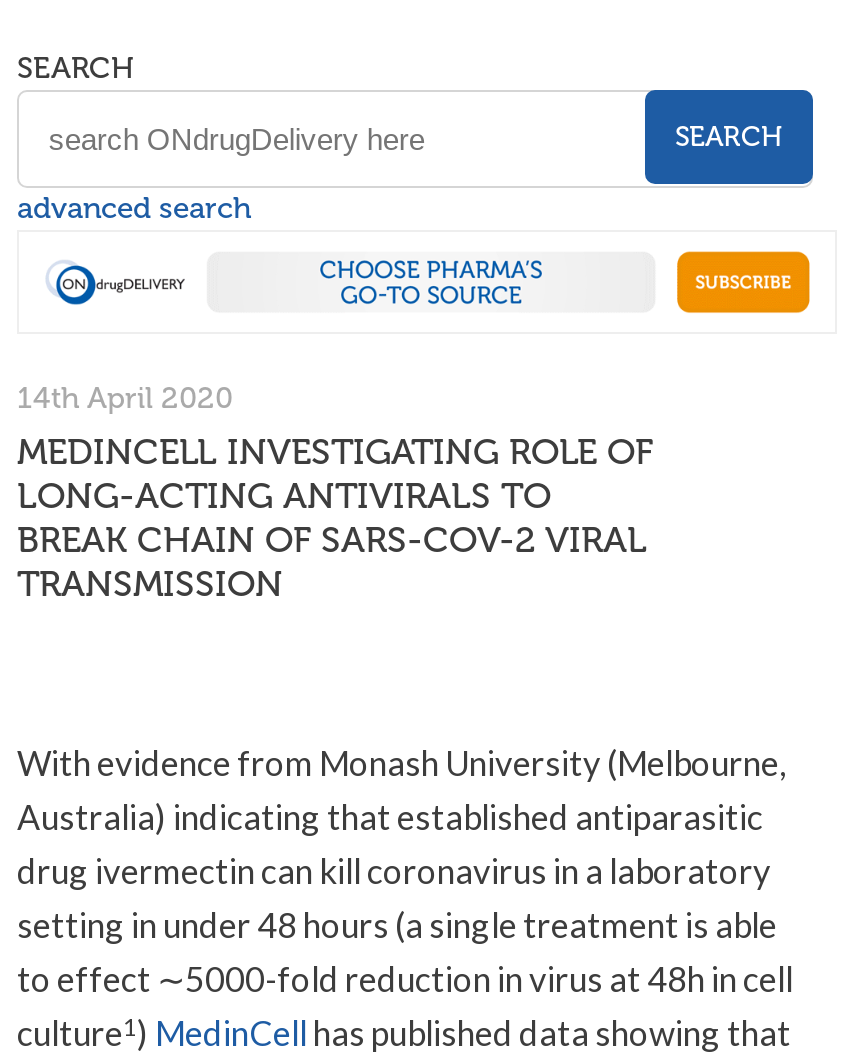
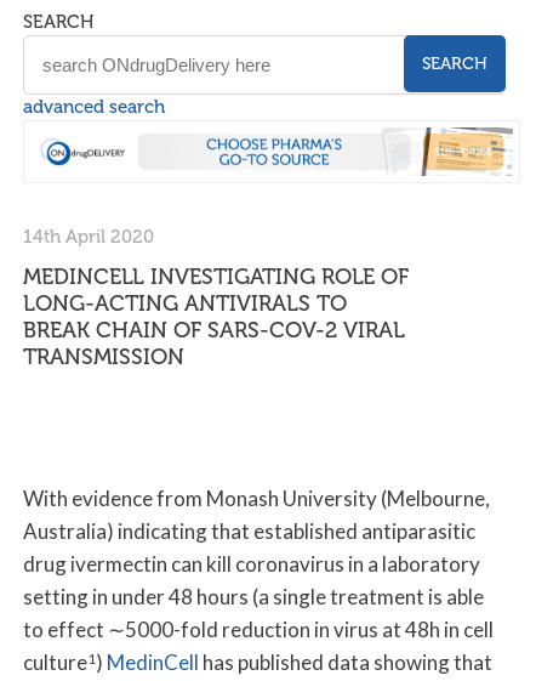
- [image]
+ [image]
